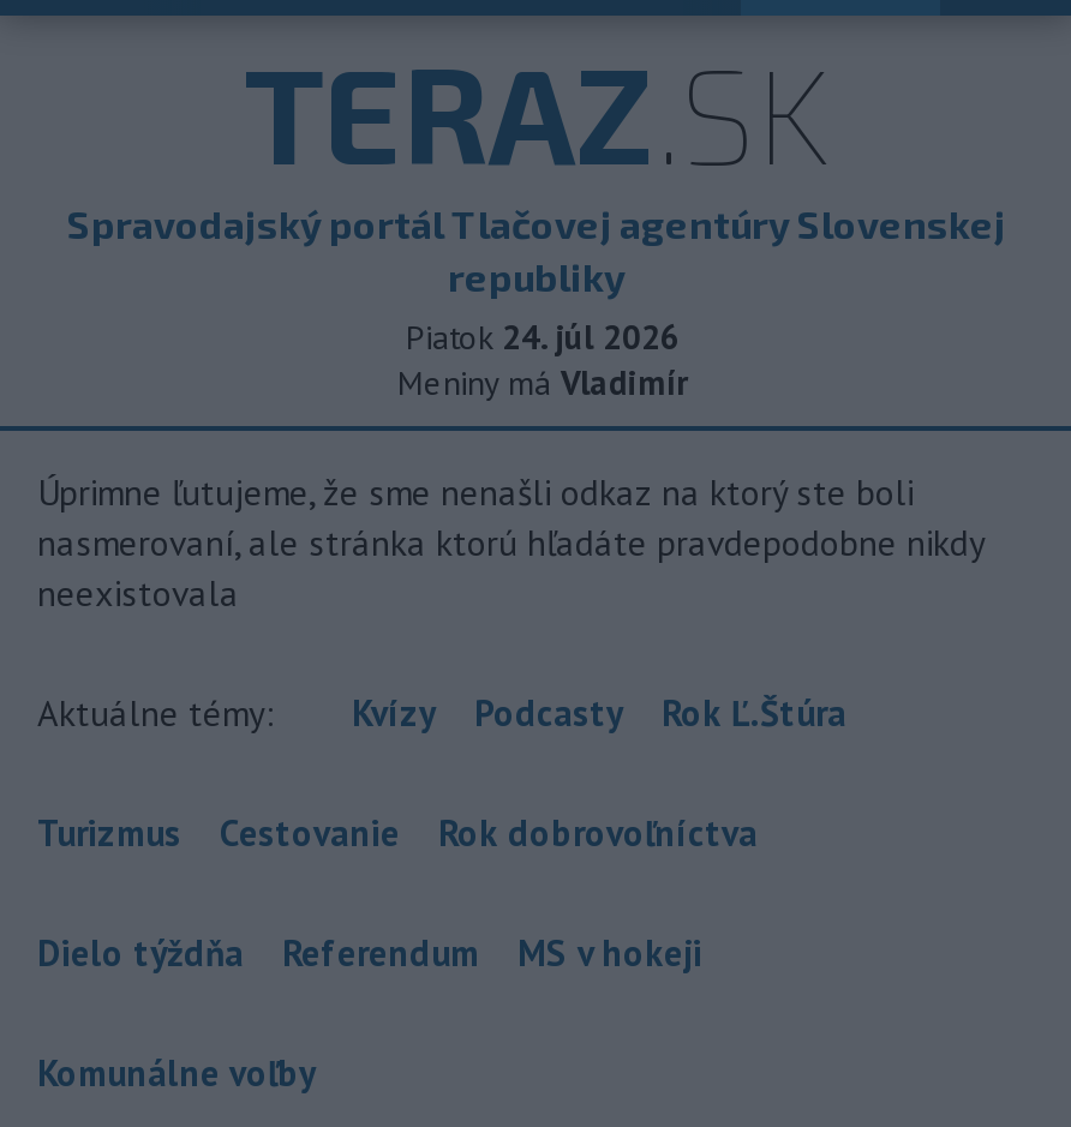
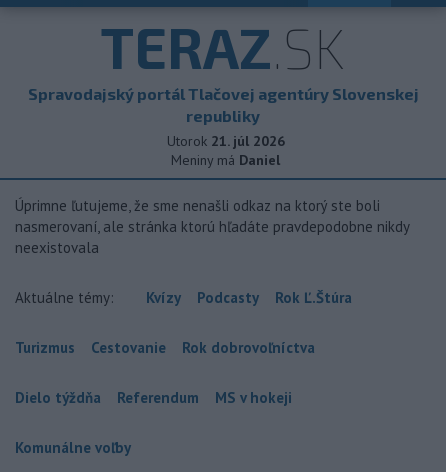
- Piatok 24. júl 2026
+ Utorok 21. júl 2026

- Meniny má Vladimír
+ Meniny má Daniel
